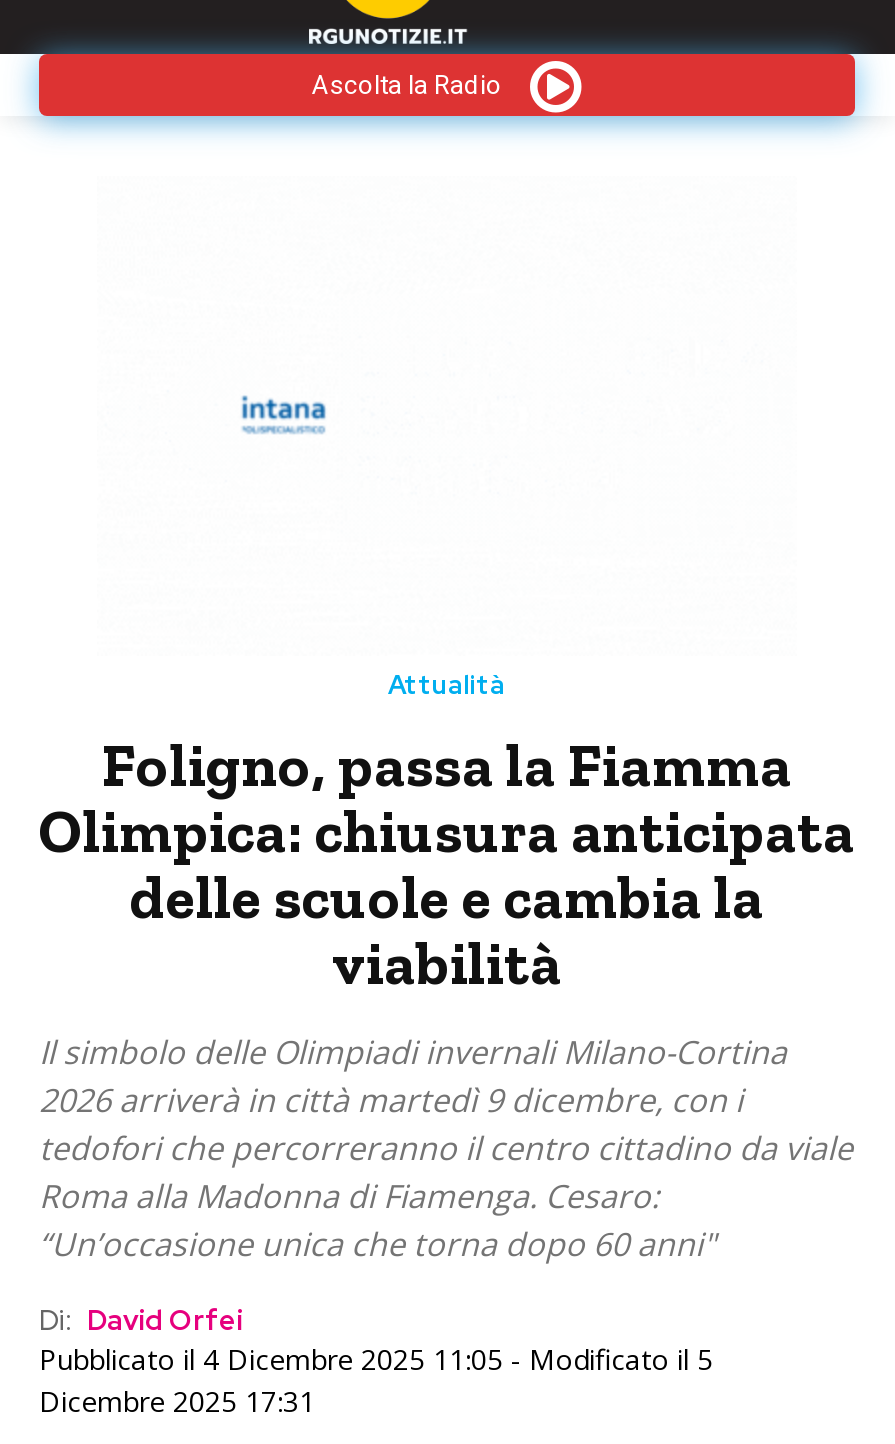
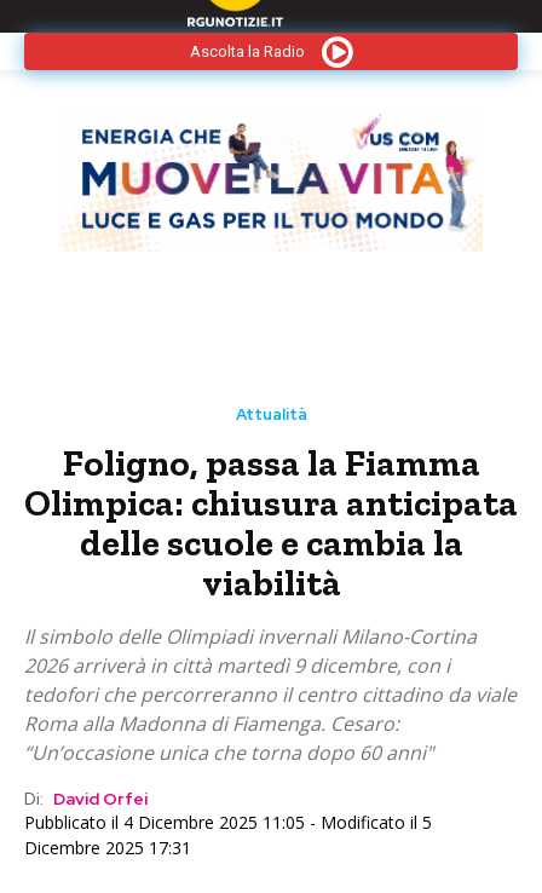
+ [image]
